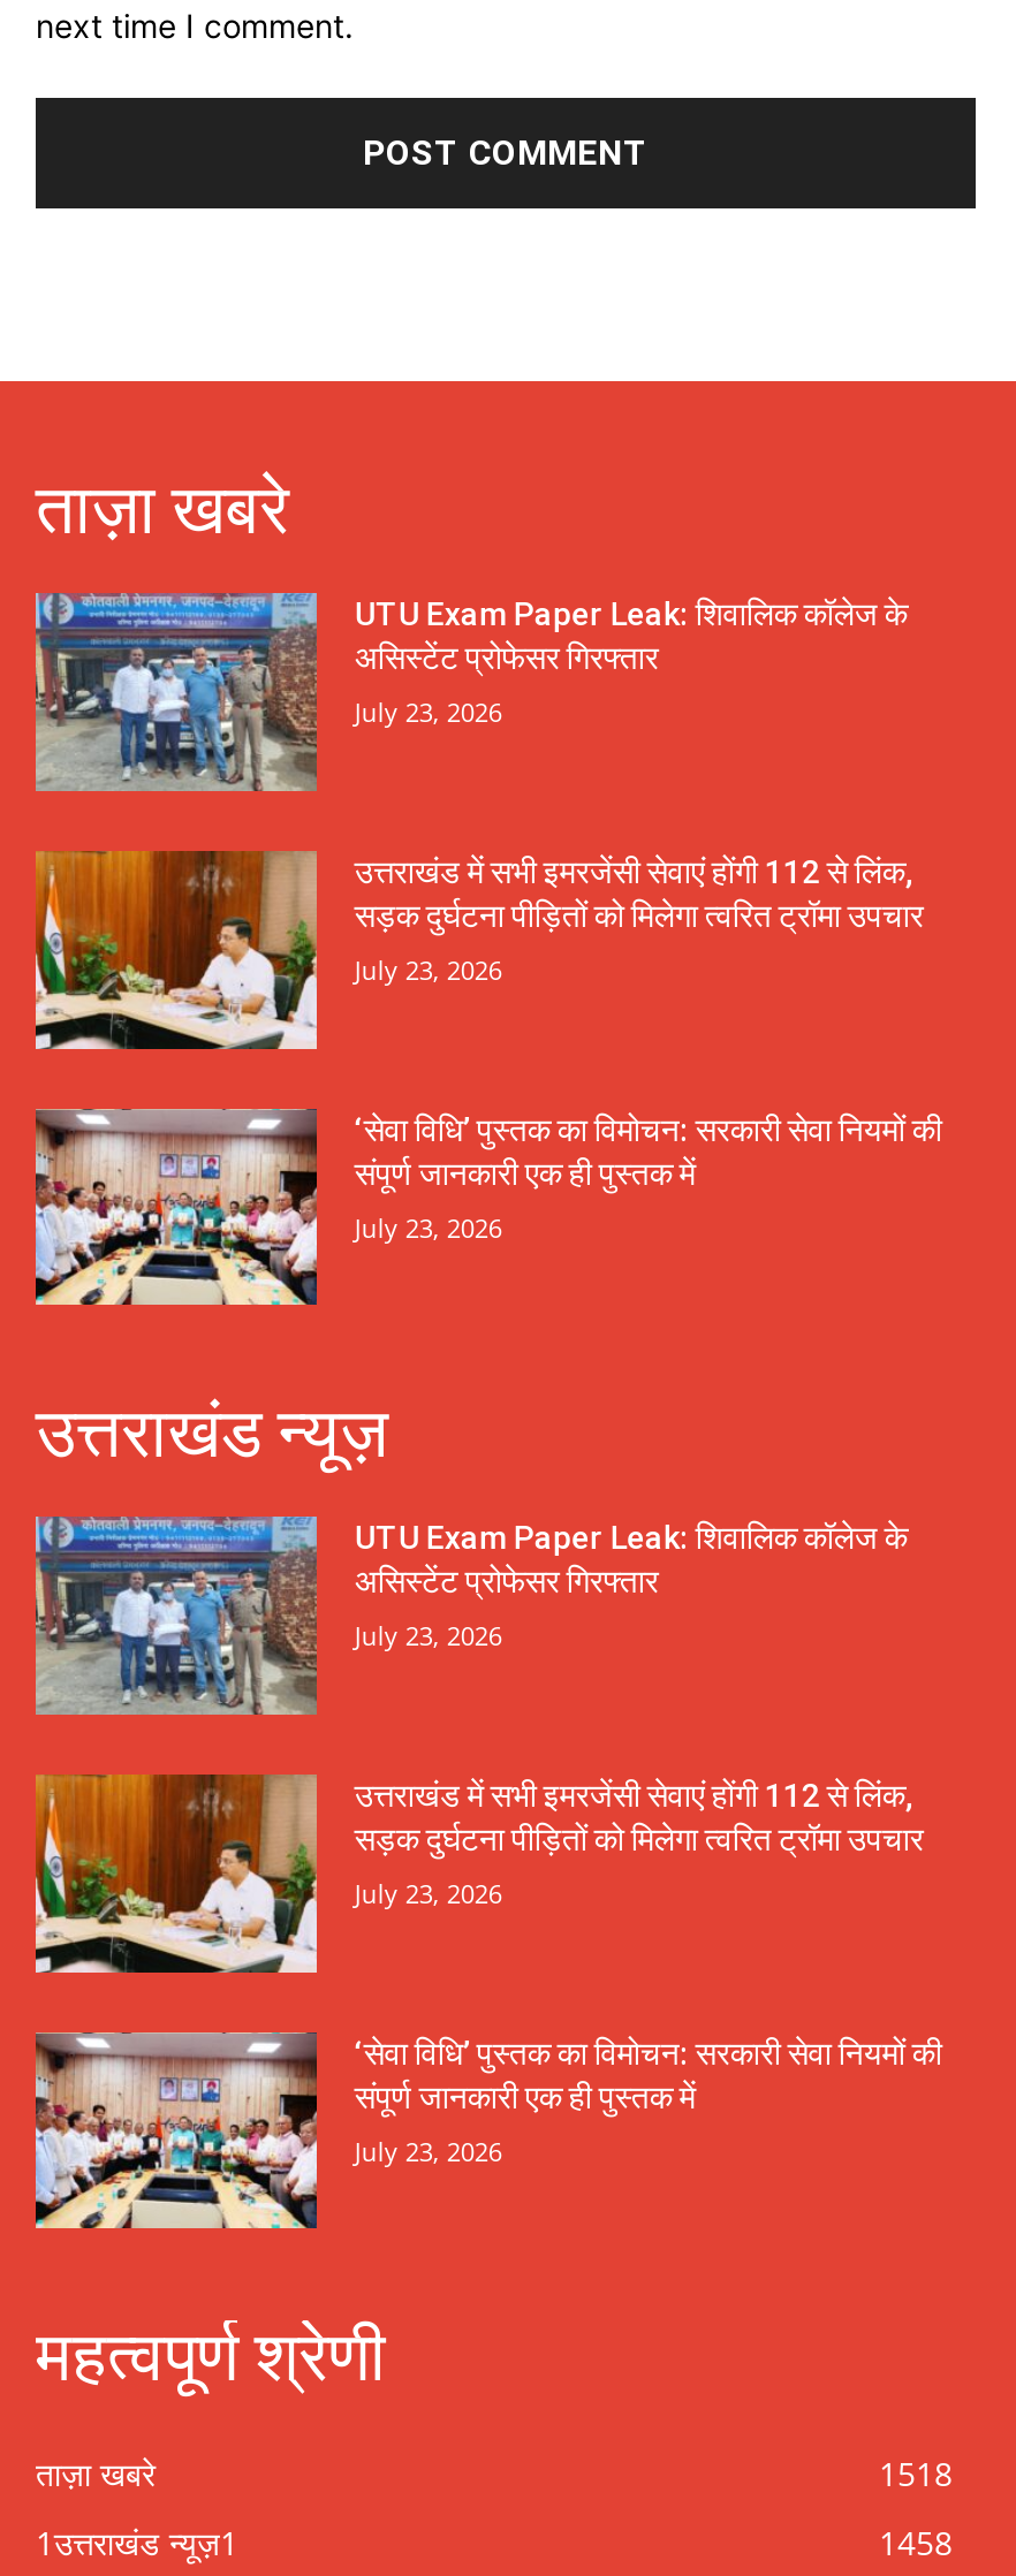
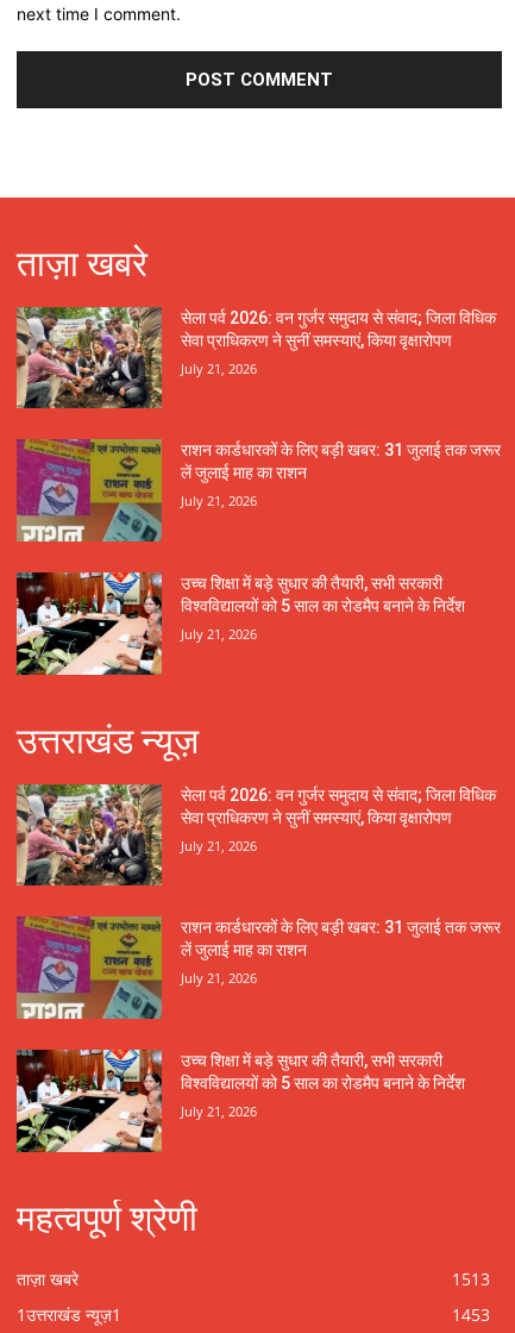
- [image]
- UTU Exam Paper Leak: शिवालिक कॉलेज के
- असिस्टेंट प्रोफेसर गिरफ्तार
+ [image]
+ सेला पर्व 2026: वन गुर्जर समुदाय से संवाद; जिला विधिक
+ सेवा प्राधिकरण ने सुनीं समस्याएं, किया वृक्षारोपण

- July 23, 2026
+ July 21, 2026

- [image]
- उत्तराखंड में सभी इमरजेंसी सेवाएं होंगी 112 से लिंक,
- सड़क दुर्घटना पीड़ितों को मिलेगा त्वरित ट्रॉमा उपचार
+ [image]
+ राशन कार्डधारकों के लिए बड़ी खबर: 31 जुलाई तक जरूर
+ लें जुलाई माह का राशन

- July 23, 2026
+ July 21, 2026

- [image]
- ‘सेवा विधि’ पुस्तक का विमोचन: सरकारी सेवा नियमों की
- संपूर्ण जानकारी एक ही पुस्तक में
+ [image]
+ उच्च शिक्षा में बड़े सुधार की तैयारी, सभी सरकारी
+ विश्वविद्यालयों को 5 साल का रोडमैप बनाने के निर्देश

- July 23, 2026
+ July 21, 2026

- [image]
- UTU Exam Paper Leak: शिवालिक कॉलेज के
- असिस्टेंट प्रोफेसर गिरफ्तार
+ [image]
+ सेला पर्व 2026: वन गुर्जर समुदाय से संवाद; जिला विधिक
+ सेवा प्राधिकरण ने सुनीं समस्याएं, किया वृक्षारोपण

- July 23, 2026
+ July 21, 2026

- [image]
- उत्तराखंड में सभी इमरजेंसी सेवाएं होंगी 112 से लिंक,
- सड़क दुर्घटना पीड़ितों को मिलेगा त्वरित ट्रॉमा उपचार
+ [image]
+ राशन कार्डधारकों के लिए बड़ी खबर: 31 जुलाई तक जरूर
+ लें जुलाई माह का राशन

- July 23, 2026
+ July 21, 2026

- [image]
- ‘सेवा विधि’ पुस्तक का विमोचन: सरकारी सेवा नियमों की
- संपूर्ण जानकारी एक ही पुस्तक में
+ [image]
+ उच्च शिक्षा में बड़े सुधार की तैयारी, सभी सरकारी
+ विश्वविद्यालयों को 5 साल का रोडमैप बनाने के निर्देश

- July 23, 2026
+ July 21, 2026

- 1518
+ 1513

- 1458
+ 1453
